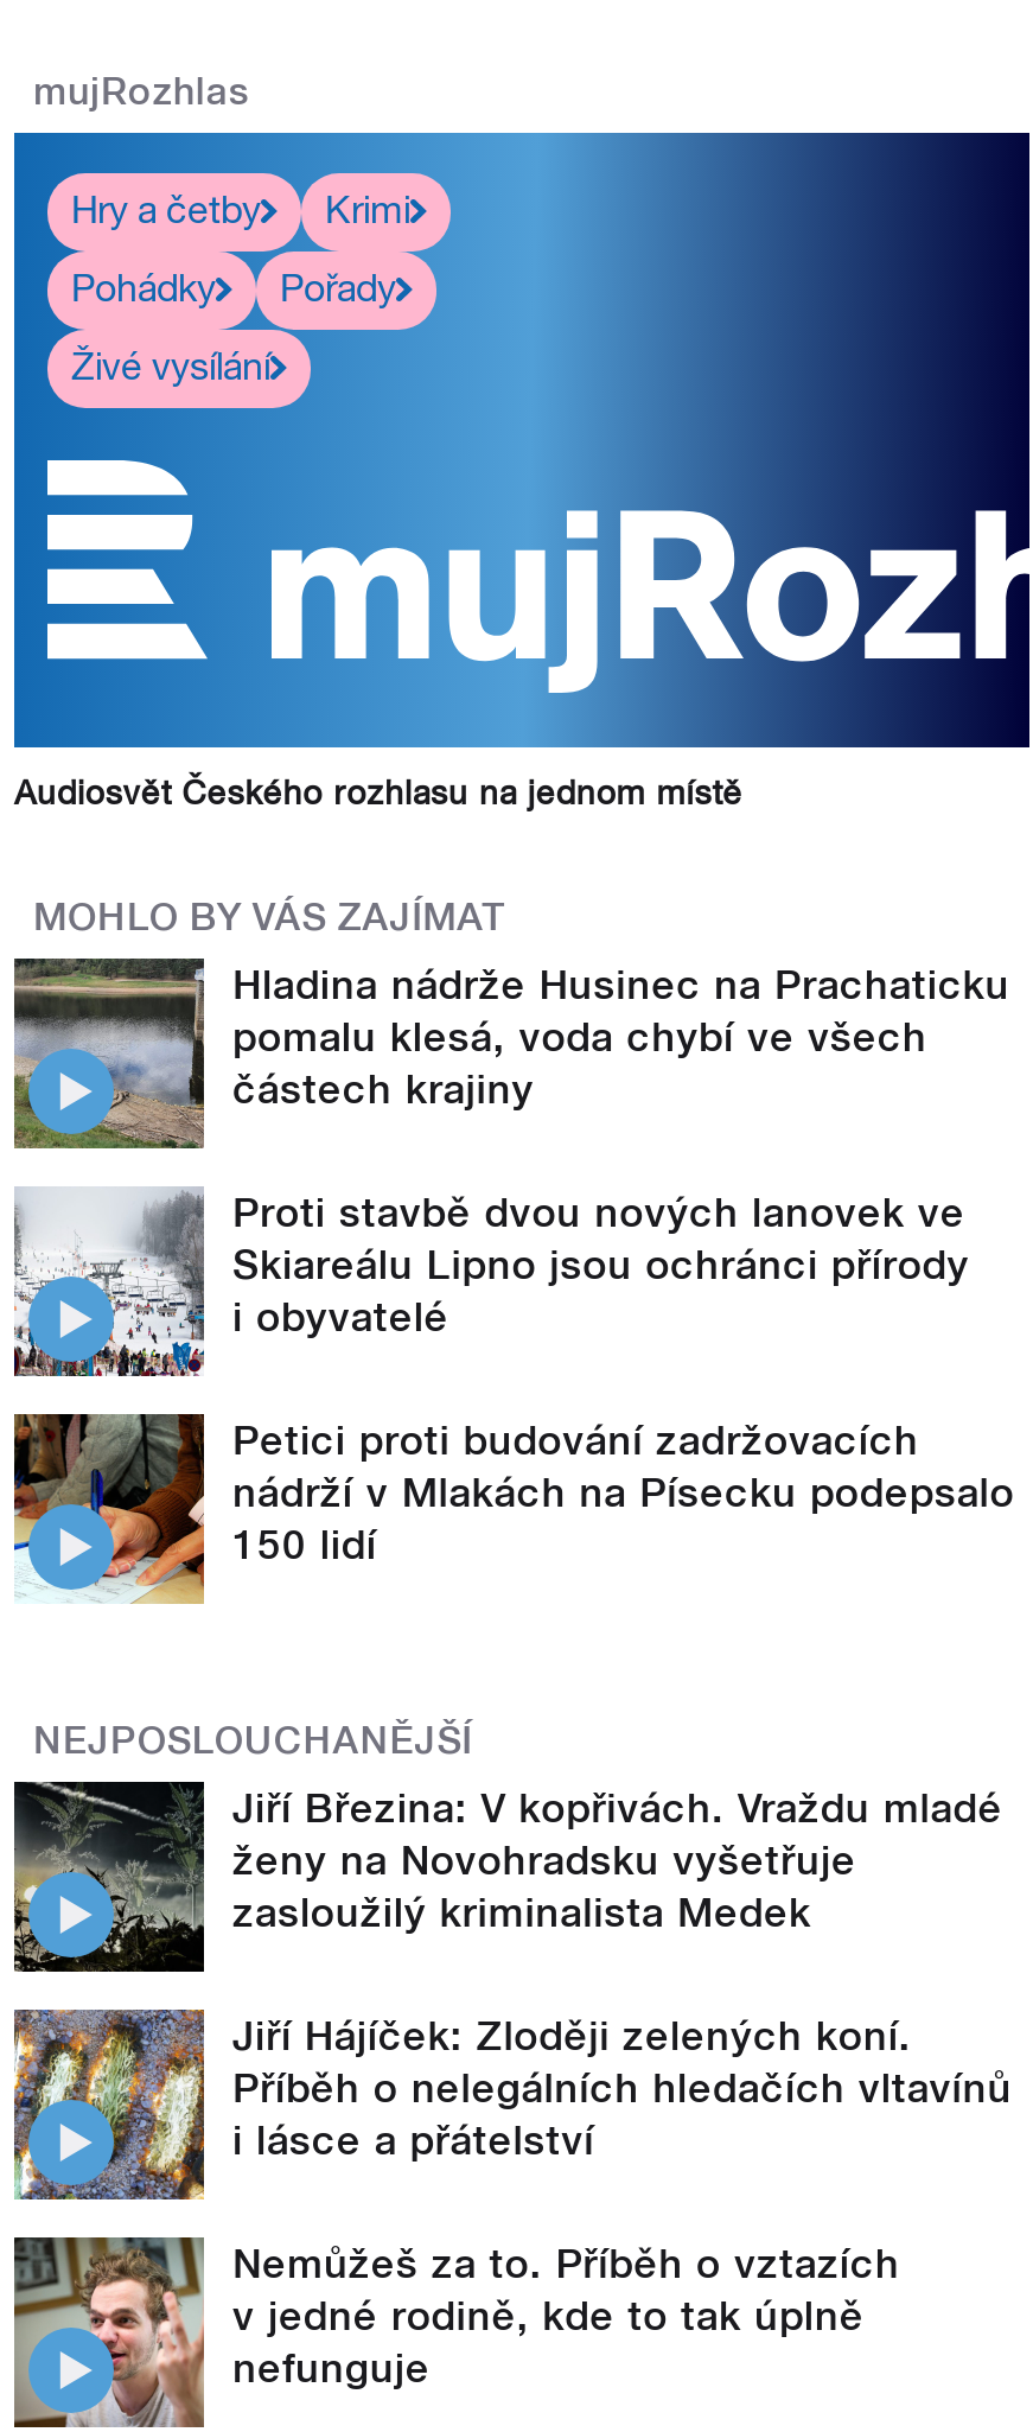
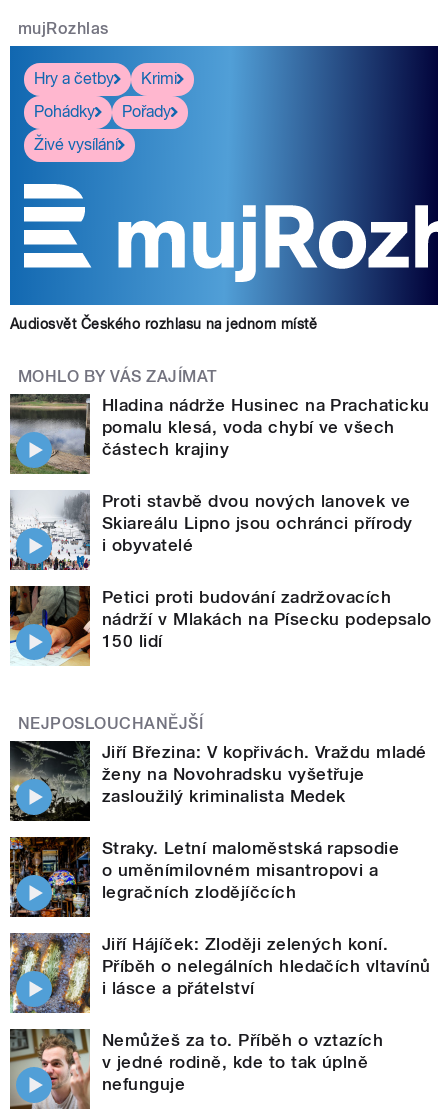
+ [image]
+ Straky. Letní maloměstská rapsodie
+ o uměnímilovném misantropovi a
+ legračních zlodějíčcích
